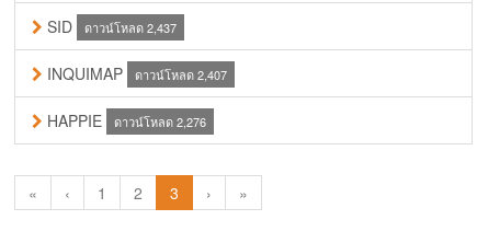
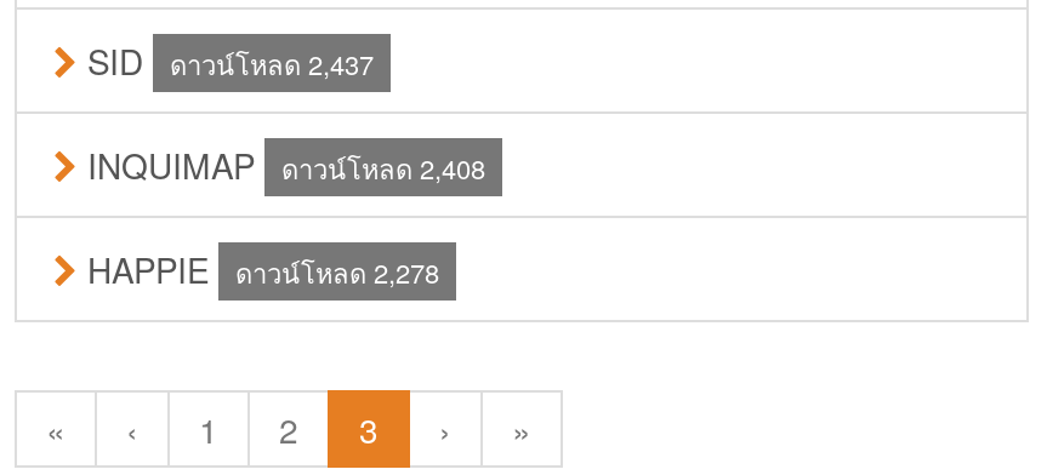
- INQUIMAP ดาวน์โหลด 2,407
+ INQUIMAP ดาวน์โหลด 2,408

- ดาวน์โหลด 2,276
+ ดาวน์โหลด 2,278
